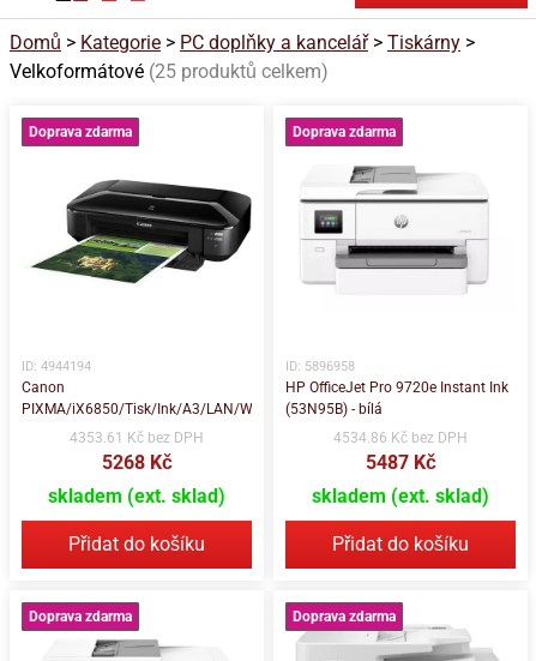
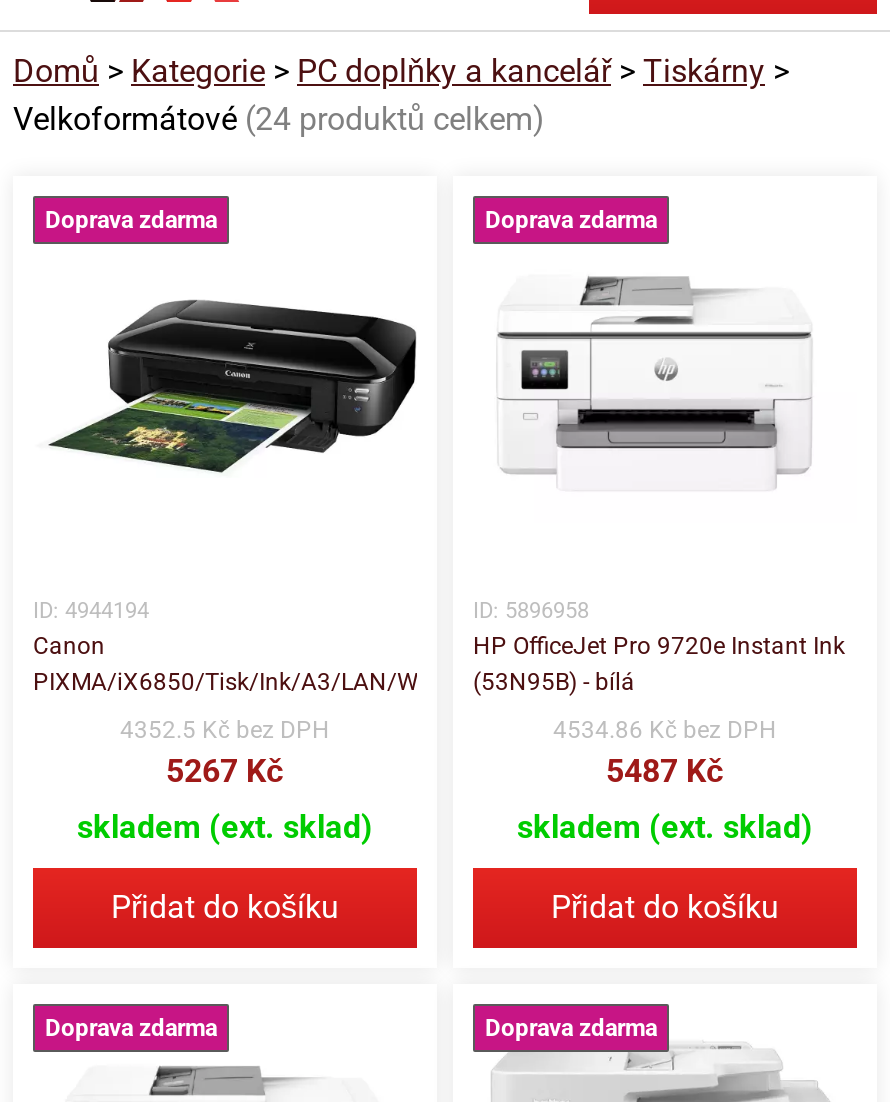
- Velkoformátové (25 produktů celkem)
+ Velkoformátové (24 produktů celkem)

- 4353.61 Kč bez DPH
+ 4352.5 Kč bez DPH

- 5268 Kč
+ 5267 Kč
